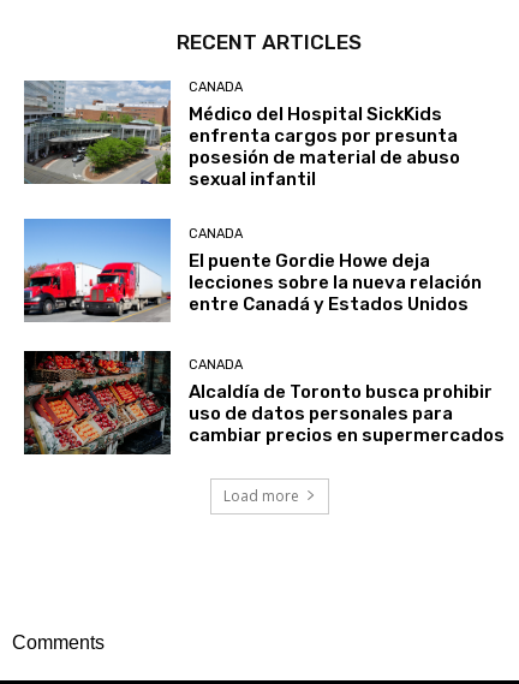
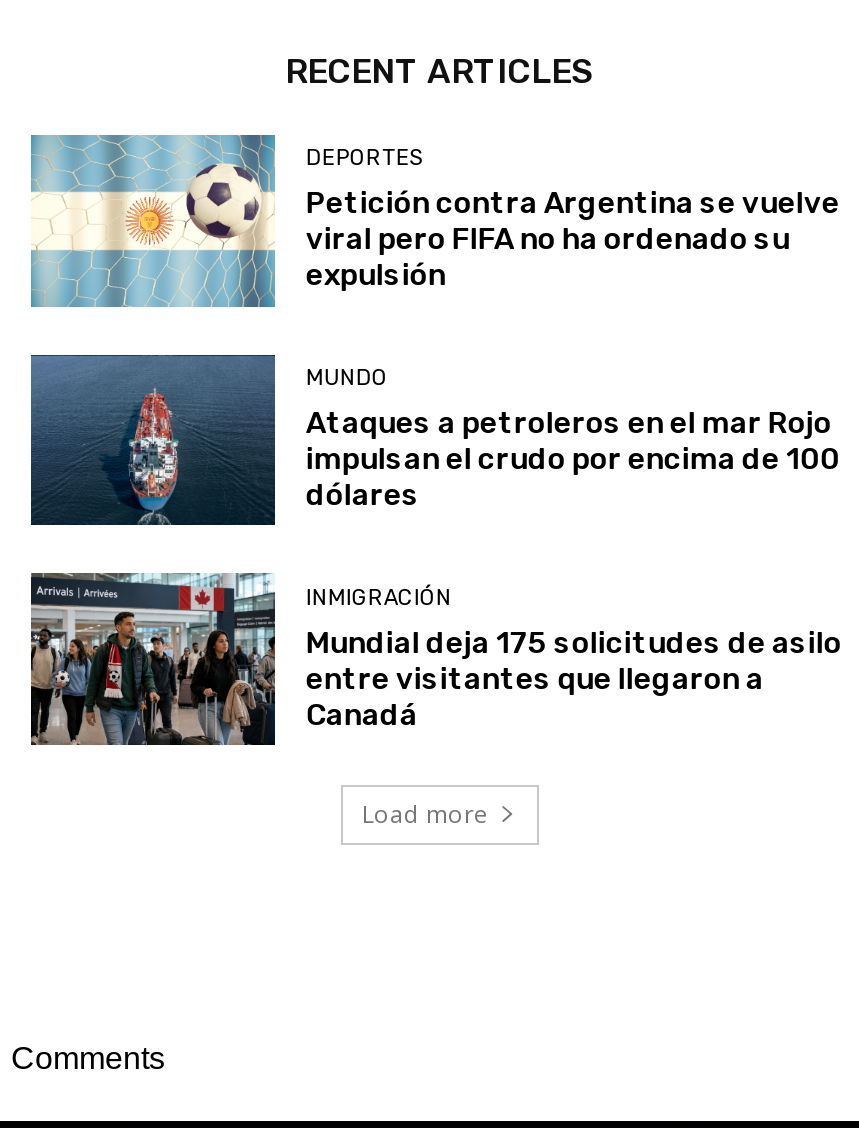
- [image]
- CANADA
- Médico del Hospital SickKids
- enfrenta cargos por presunta
- posesión de material de abuso
- sexual infantil
+ [image]
+ DEPORTES
+ Petición contra Argentina se vuelve
+ viral pero FIFA no ha ordenado su
+ expulsión

- [image]
- CANADA
- El puente Gordie Howe deja
- lecciones sobre la nueva relación
- entre Canadá y Estados Unidos
+ [image]
+ MUNDO
+ Ataques a petroleros en el mar Rojo
+ impulsan el crudo por encima de 100
+ dólares

- [image]
- CANADA
- Alcaldía de Toronto busca prohibir
- uso de datos personales para
- cambiar precios en supermercados
+ [image]
+ INMIGRACIÓN
+ Mundial deja 175 solicitudes de asilo
+ entre visitantes que llegaron a
+ Canadá
